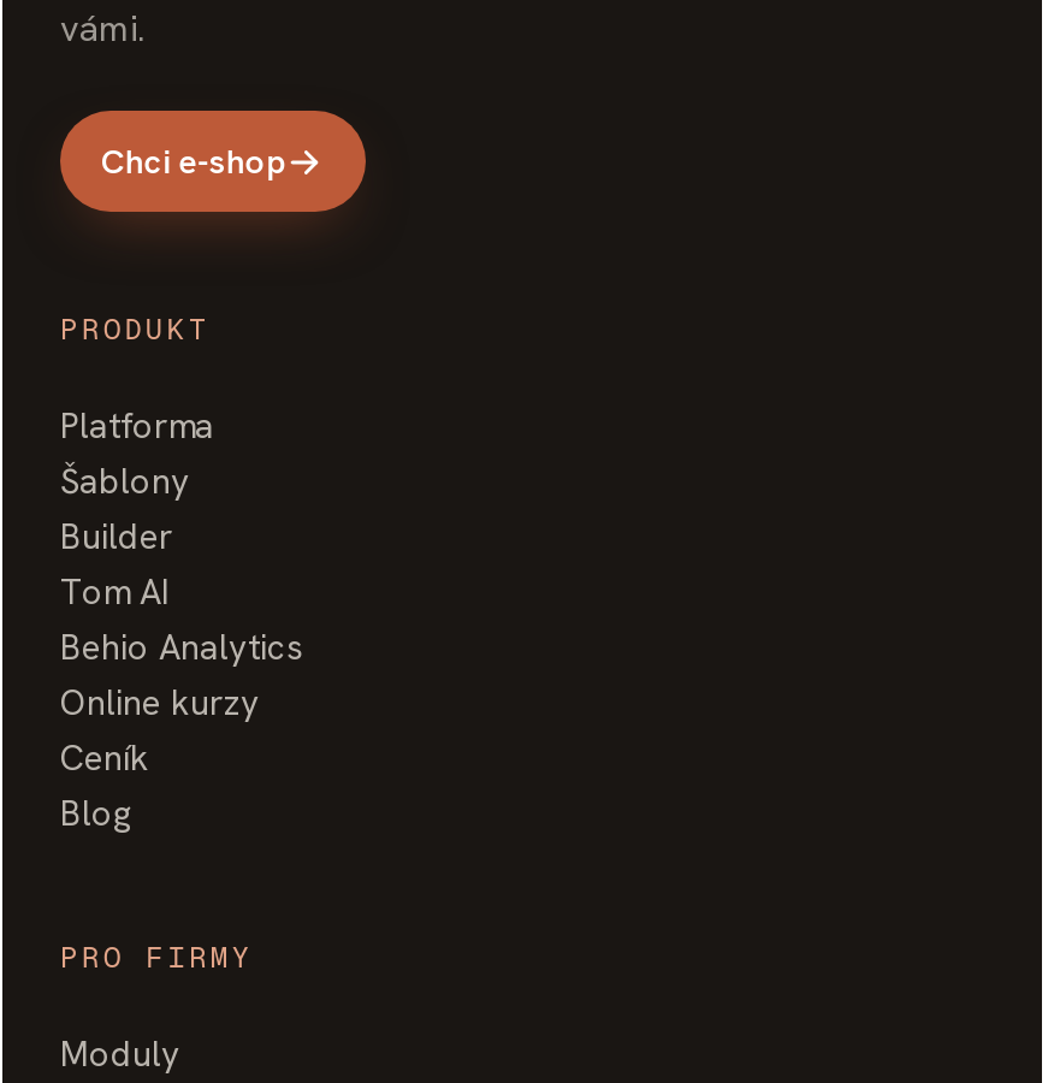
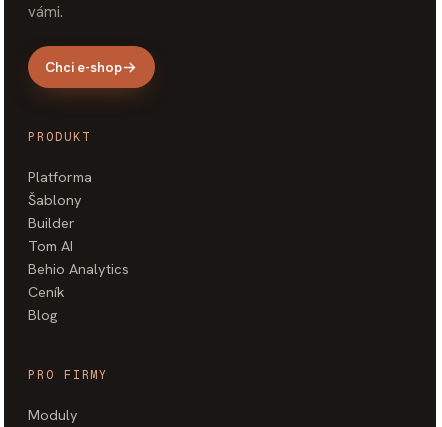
- Online kurzy
